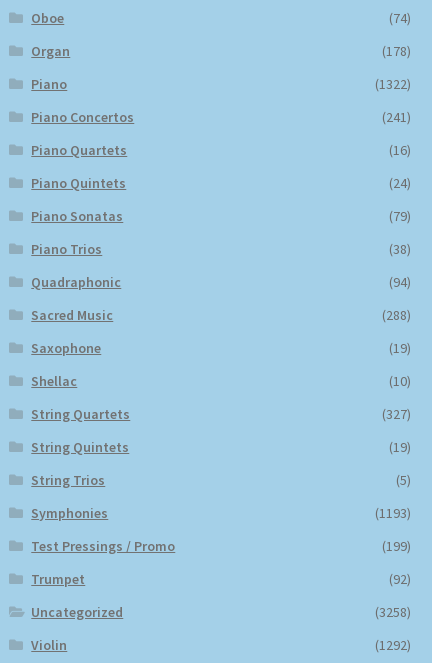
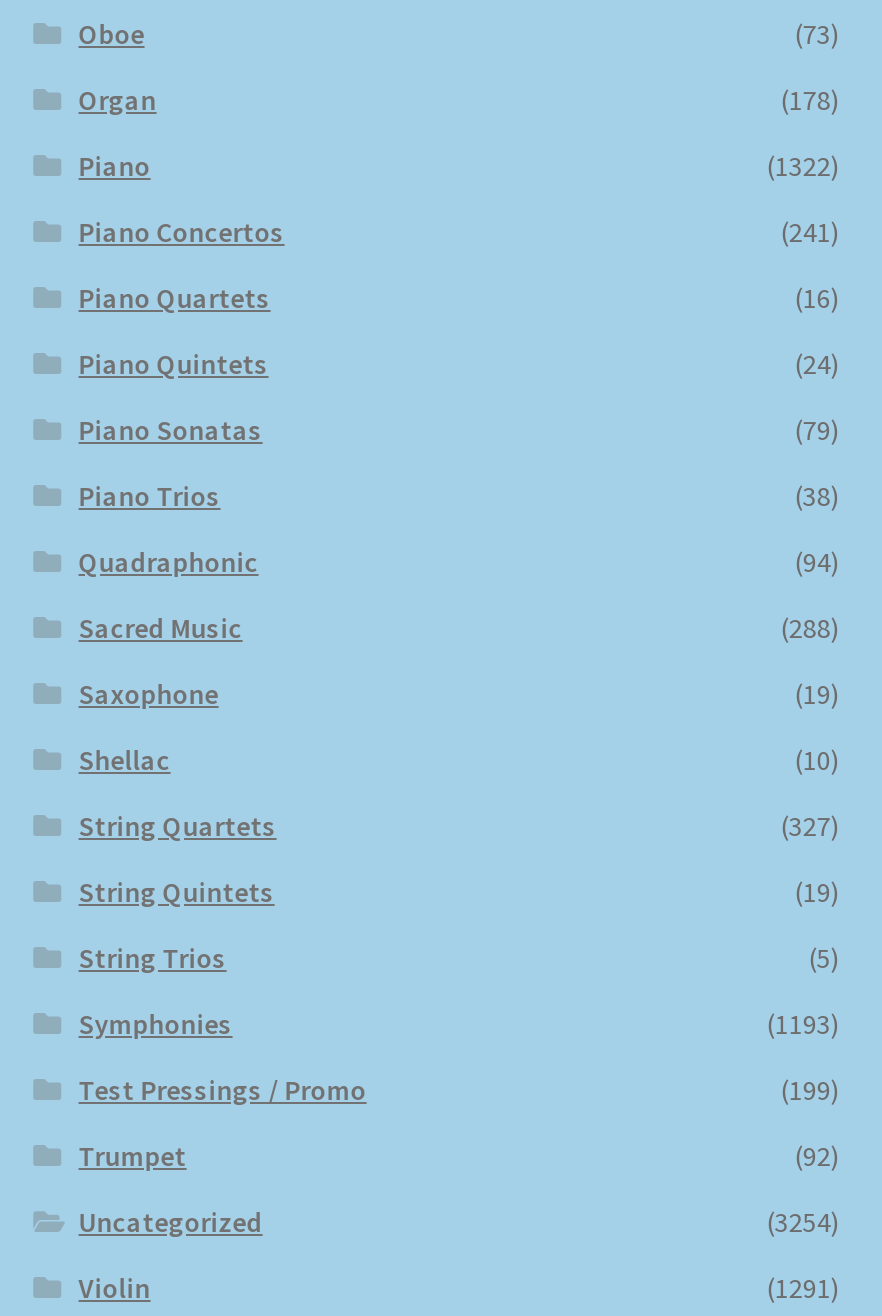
- (74)
+ (73)

- (3258)
+ (3254)

- (1292)
+ (1291)
